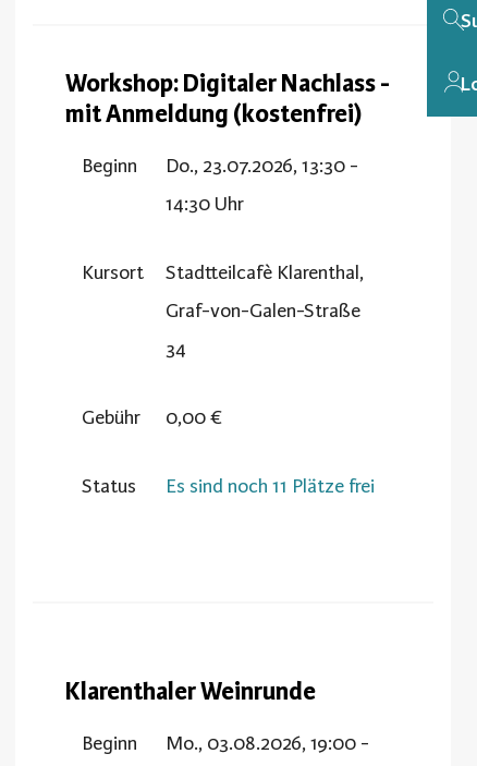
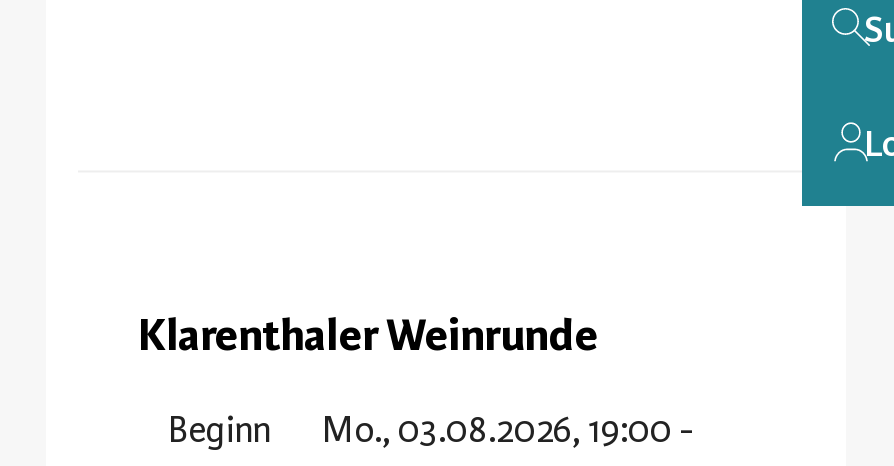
- Workshop: Digitaler Nachlass -
- mit Anmeldung (kostenfrei)
- Beginn
- Do., 23.07.2026, 13:30 -
- 14:30 Uhr
- Kursort
- Stadtteilcafè Klarenthal,
- Graf-von-Galen-Straße
- 34
- Gebühr
- 0,00 €
- Status
- Es sind noch 11 Plätze frei
